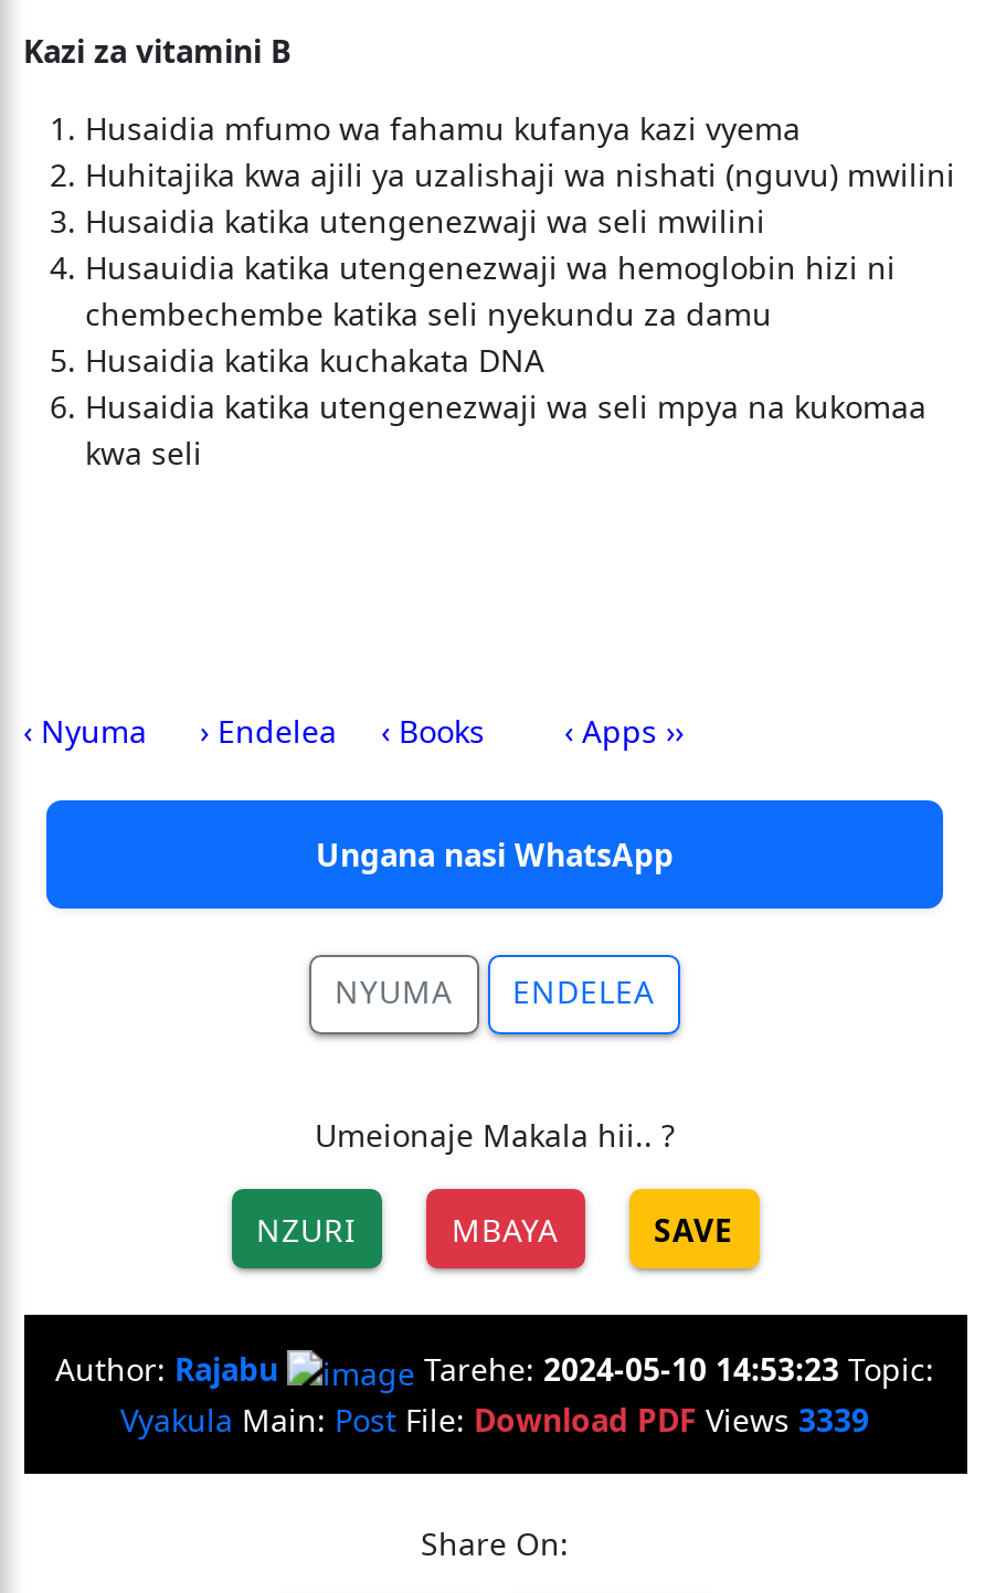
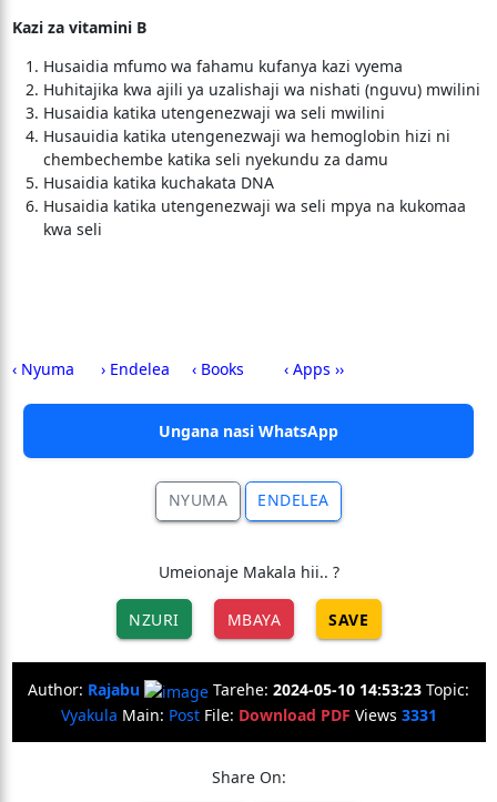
- Vyakula Main: Post File: Download PDF Views 3339
+ Vyakula Main: Post File: Download PDF Views 3331
